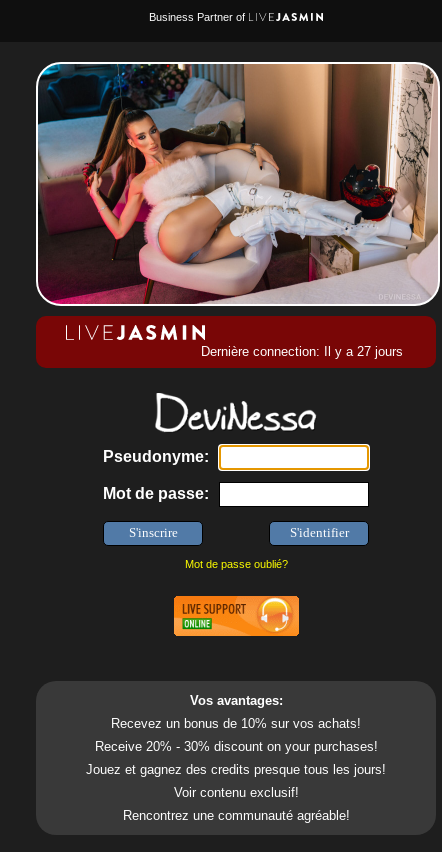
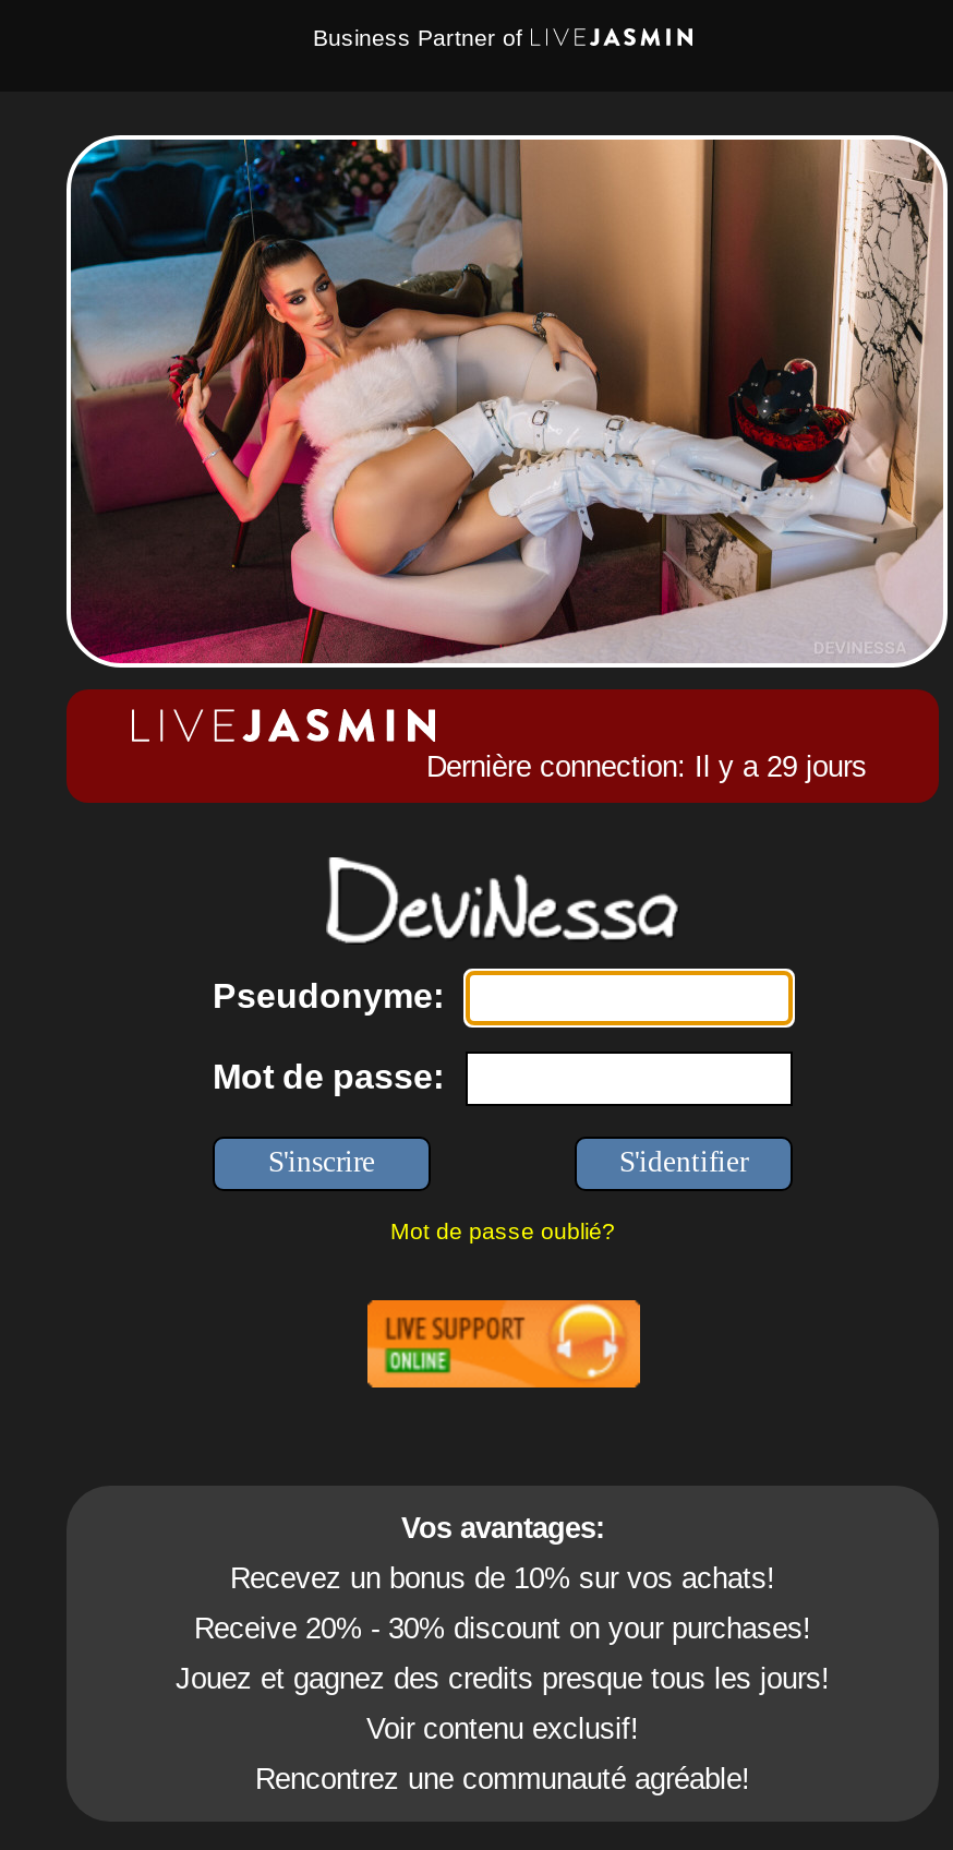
- Dernière connection: Il y a 27 jours
+ Dernière connection: Il y a 29 jours
